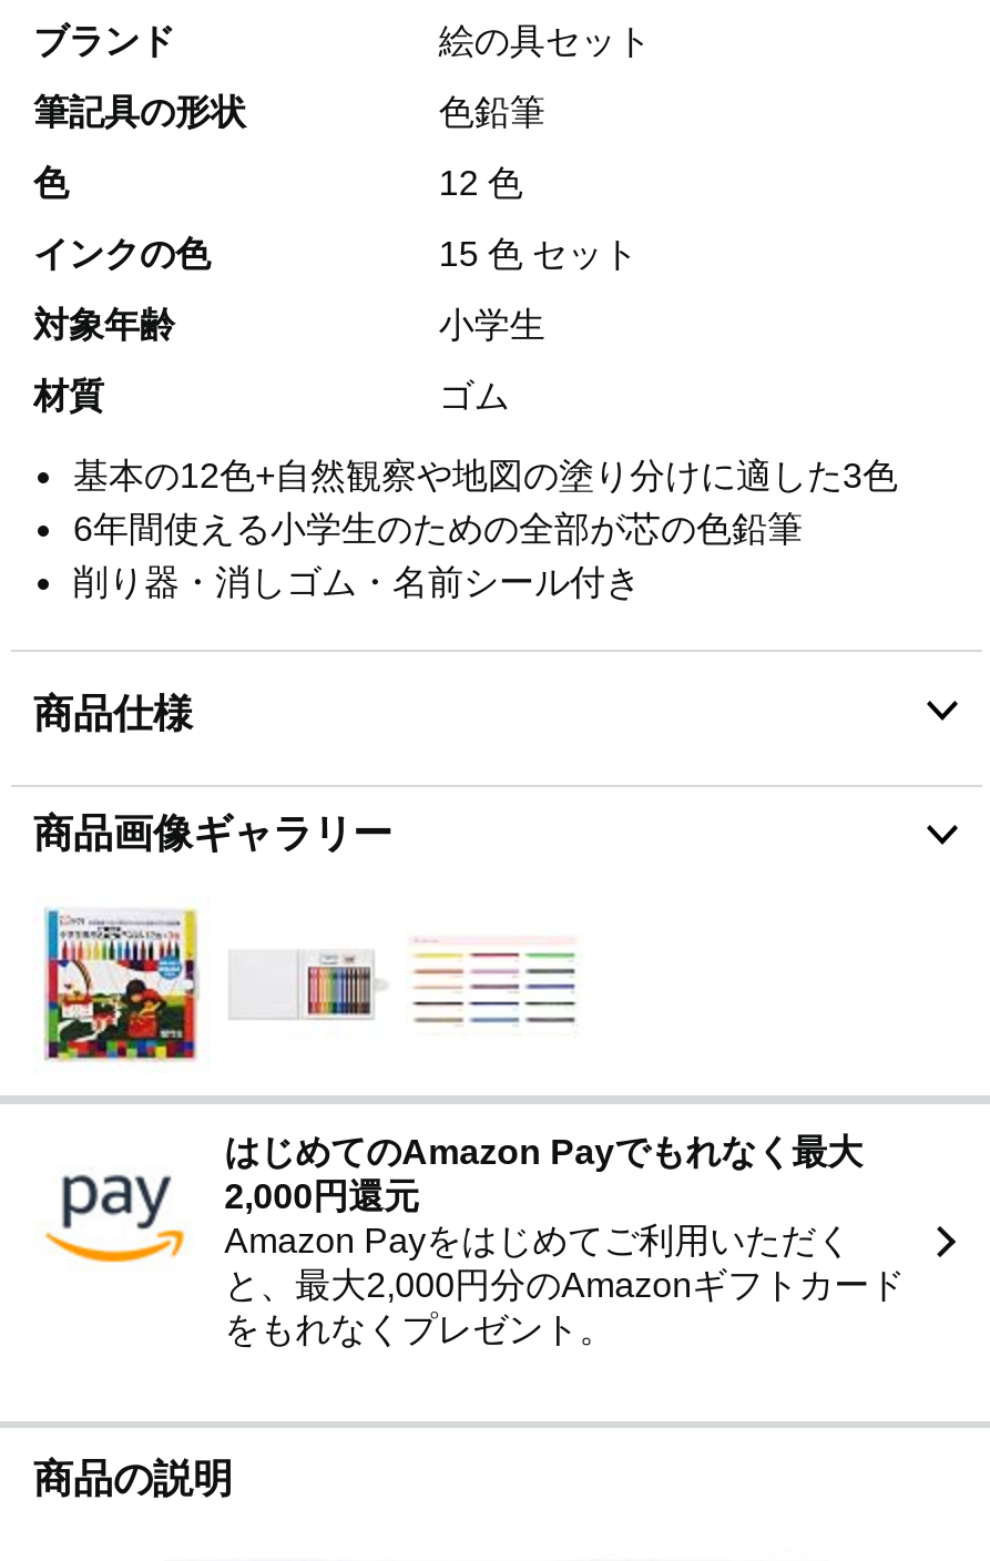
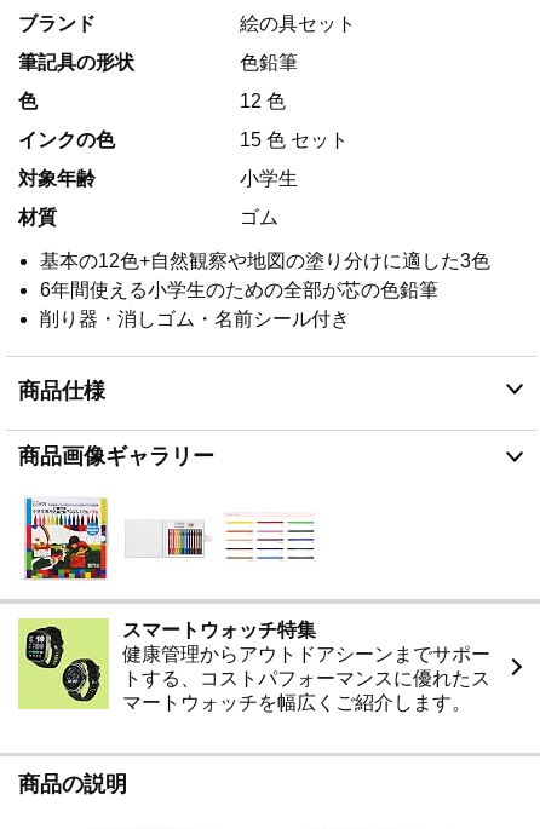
- [image]
- はじめてのAmazon Payでもれなく最大
- 2,000円還元
- Amazon Payをはじめてご利用いただく
- と、最大2,000円分のAmazonギフトカード
- をもれなくプレゼント。
+ [image]
+ スマートウォッチ特集
+ 健康管理からアウトドアシーンまでサポー
+ トする、コストパフォーマンスに優れたス
+ マートウォッチを幅広くご紹介します。
